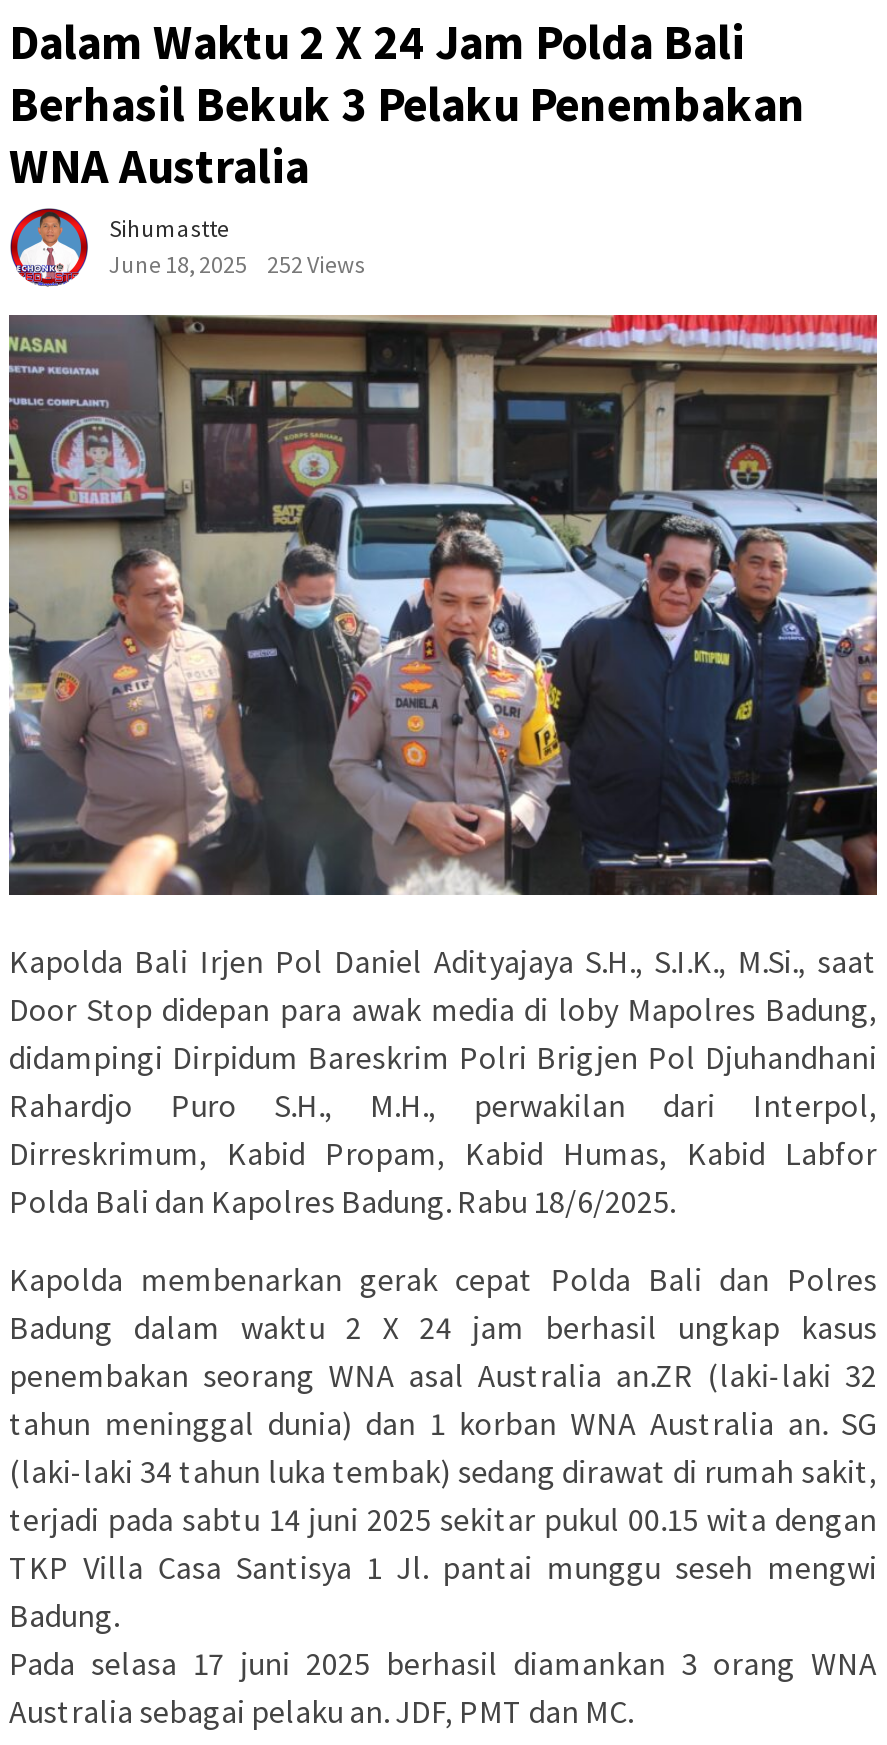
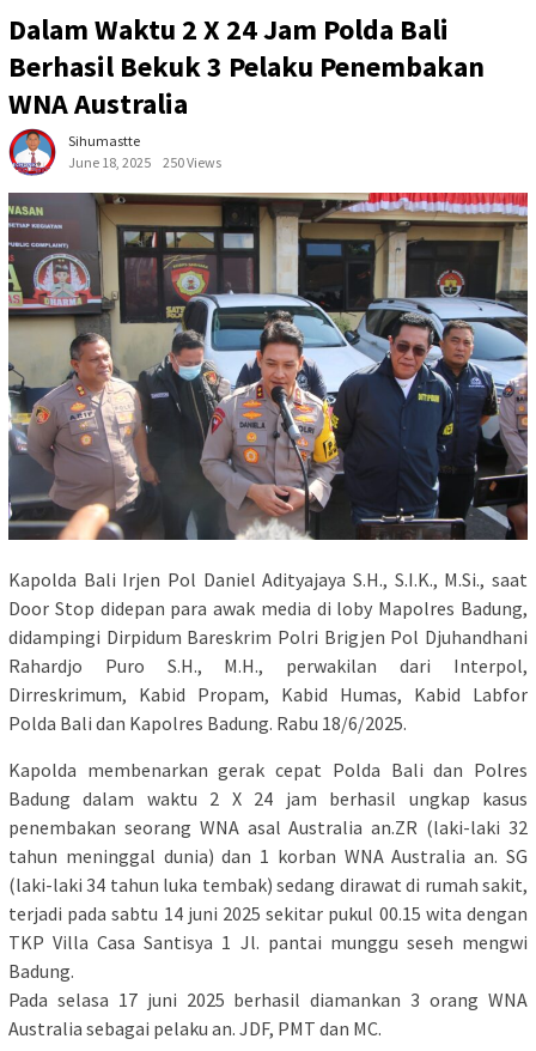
- June 18, 2025 252 Views
+ June 18, 2025 250 Views
